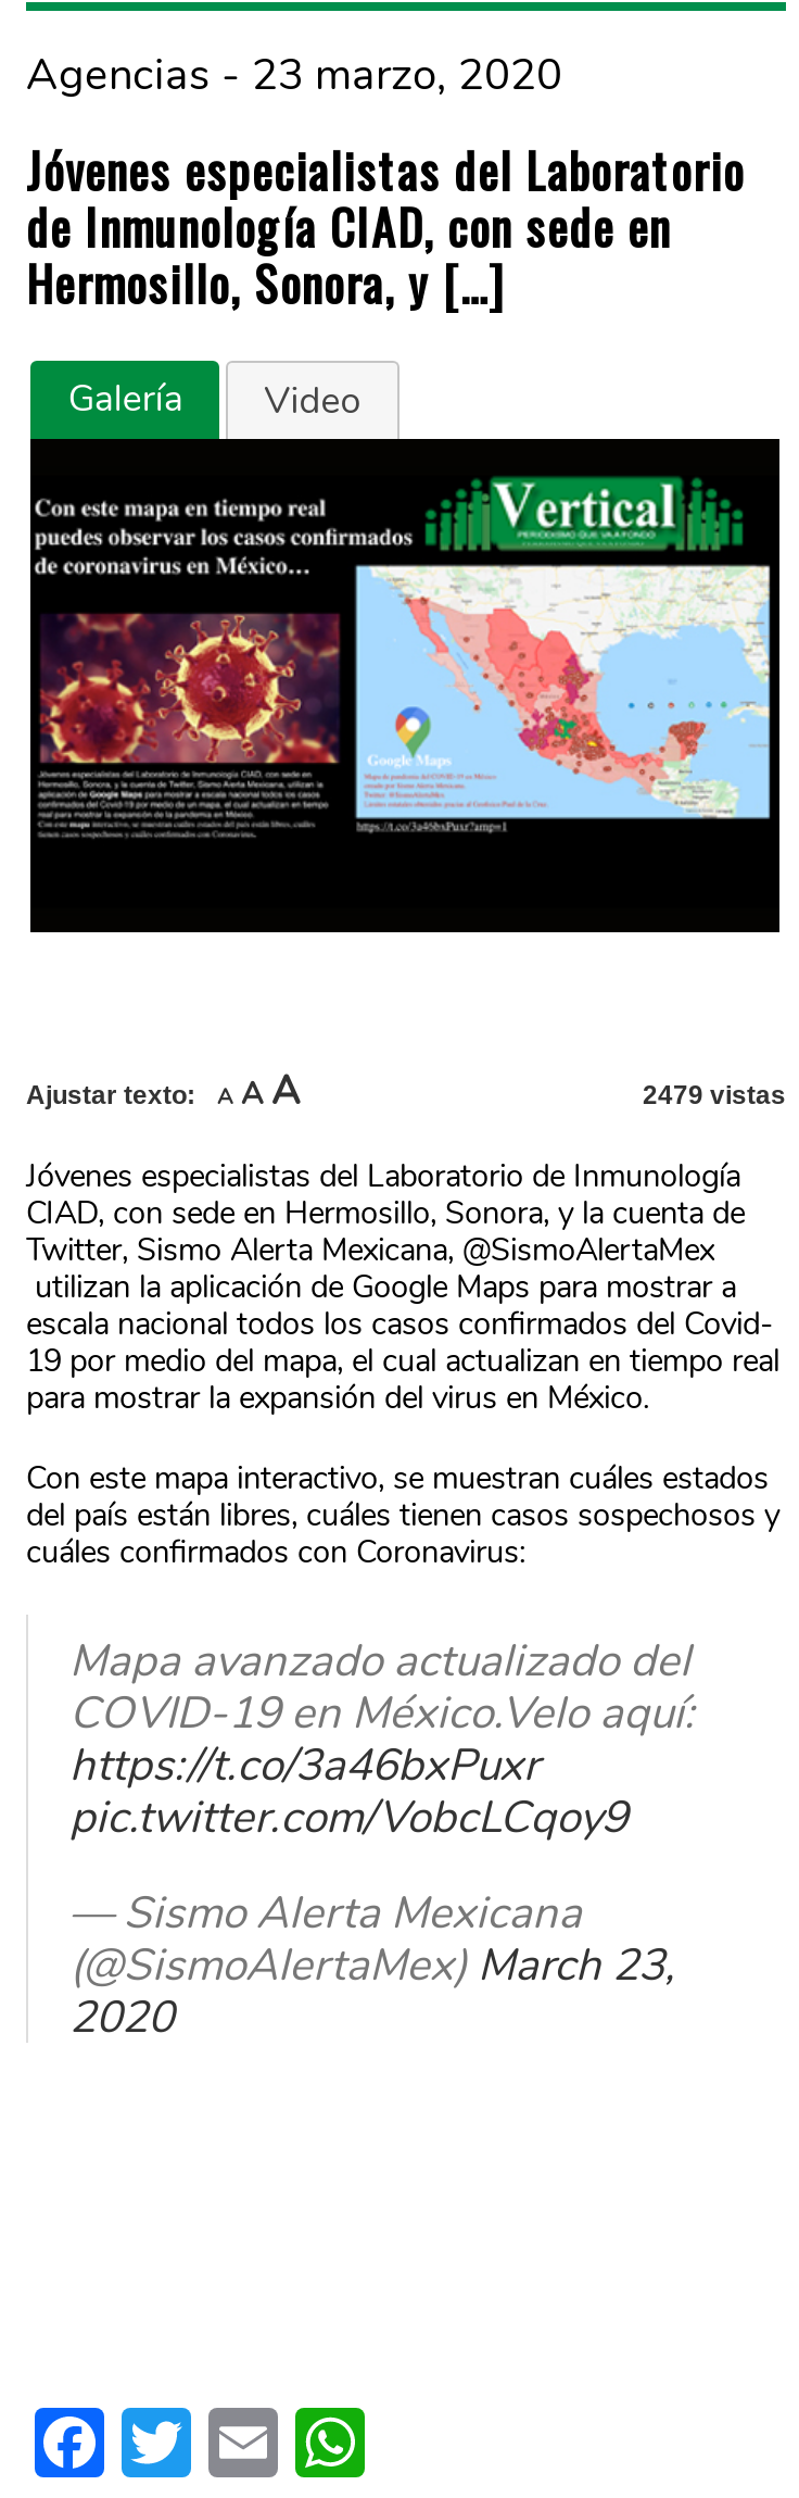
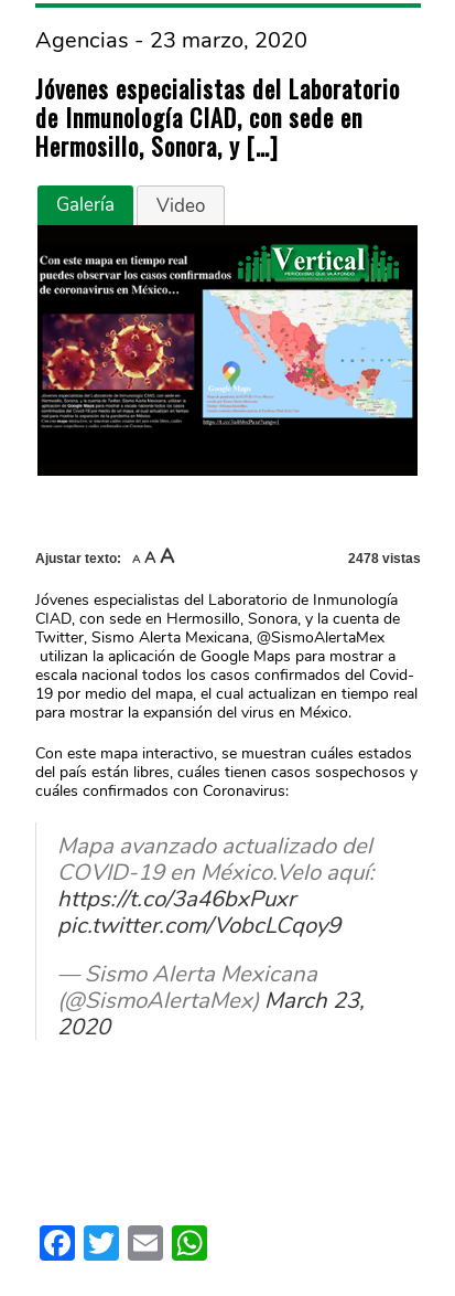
- 2479 vistas
+ 2478 vistas
